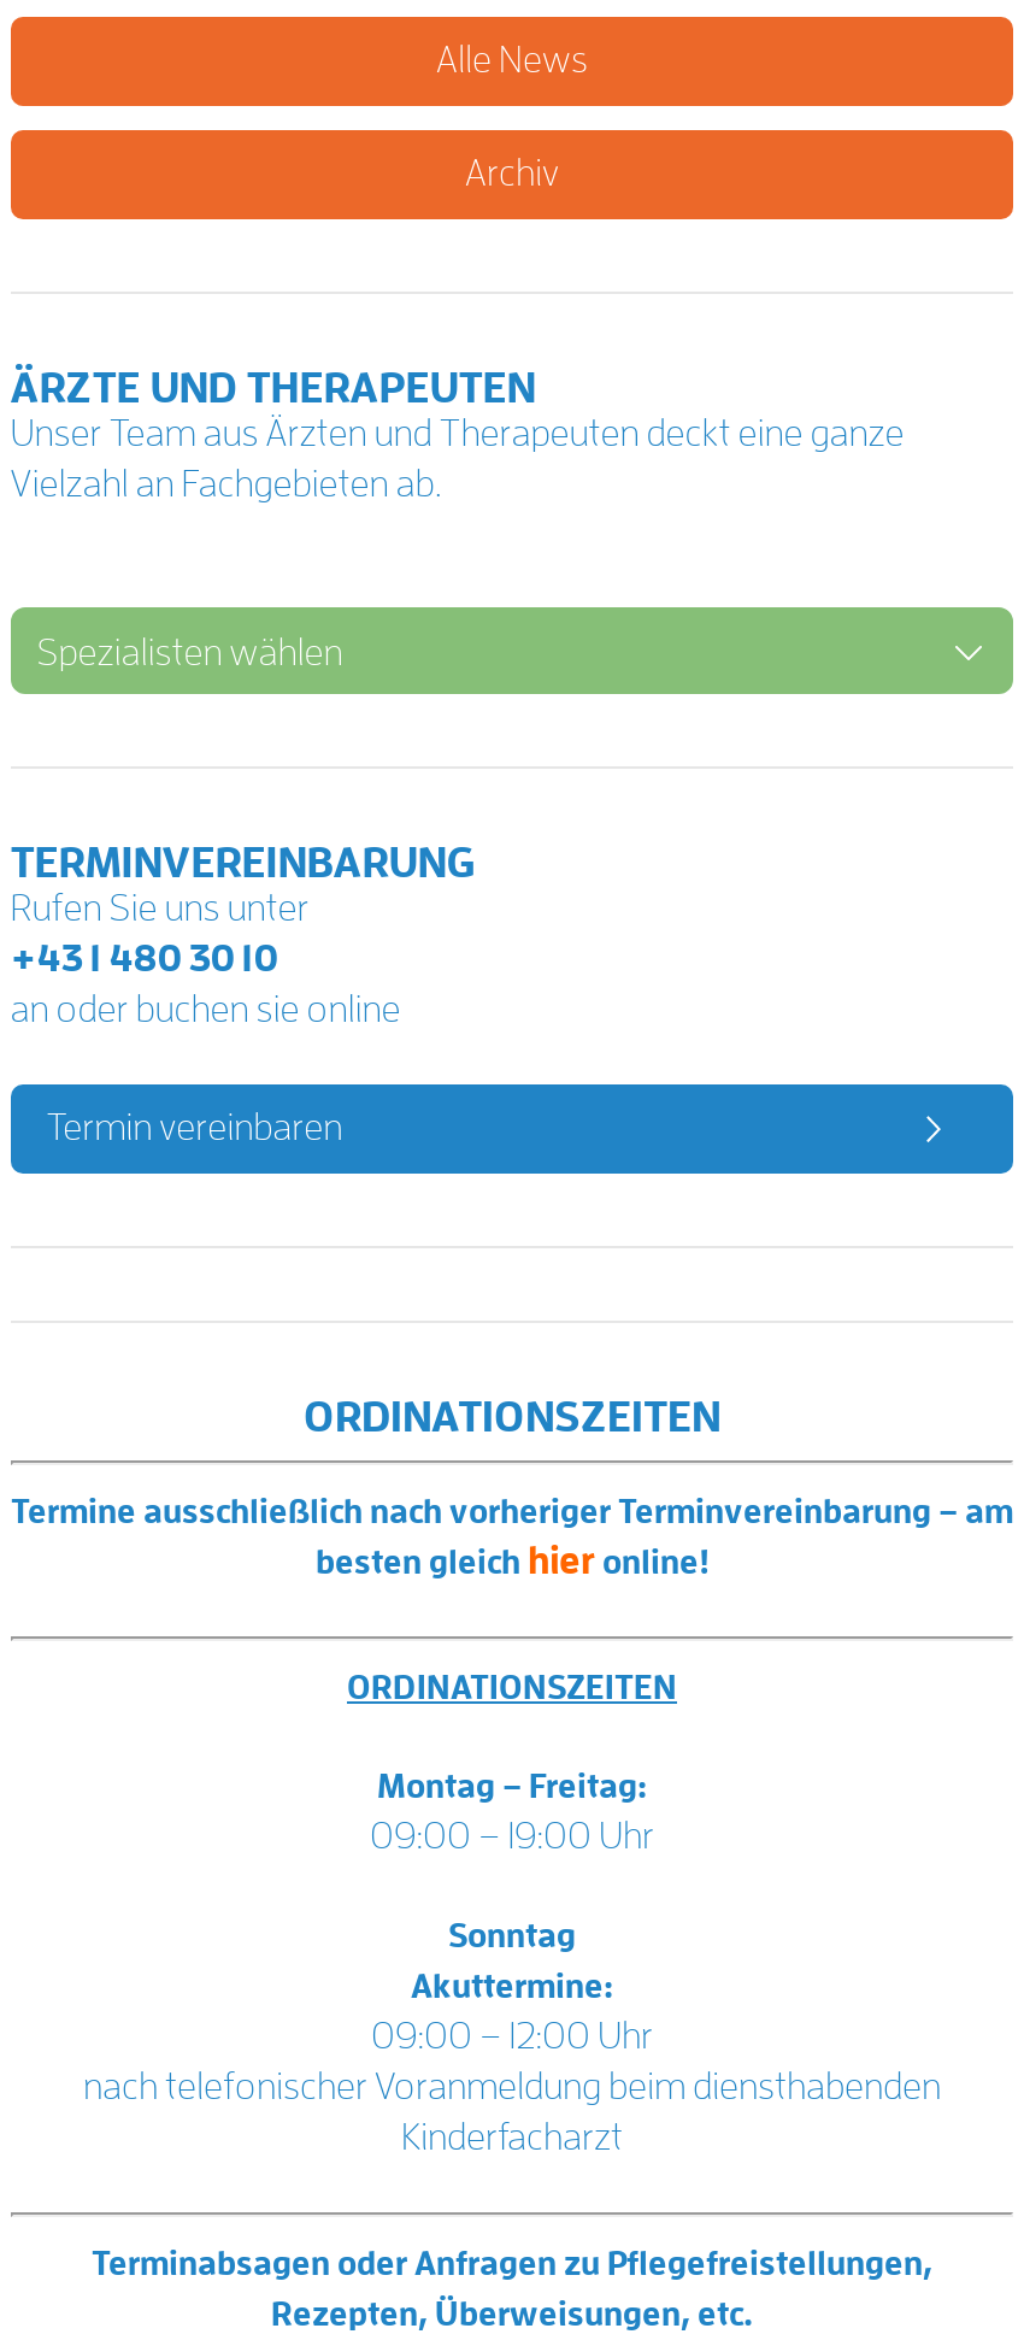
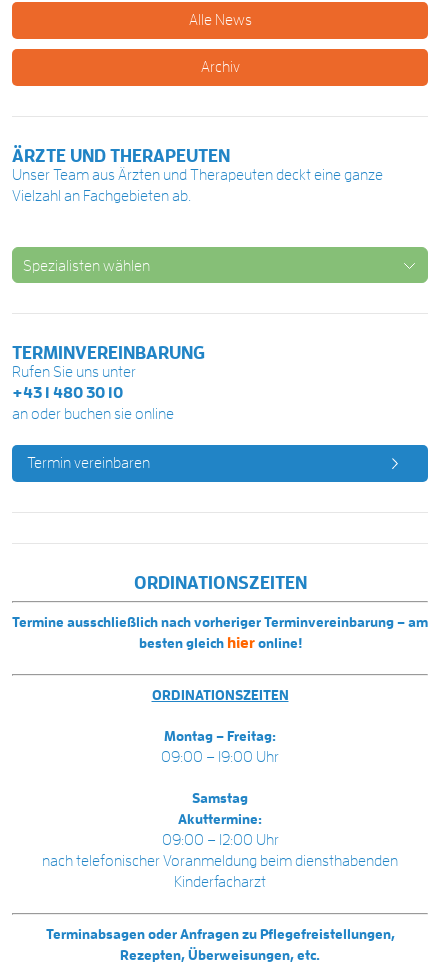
- Sonntag
+ Samstag
